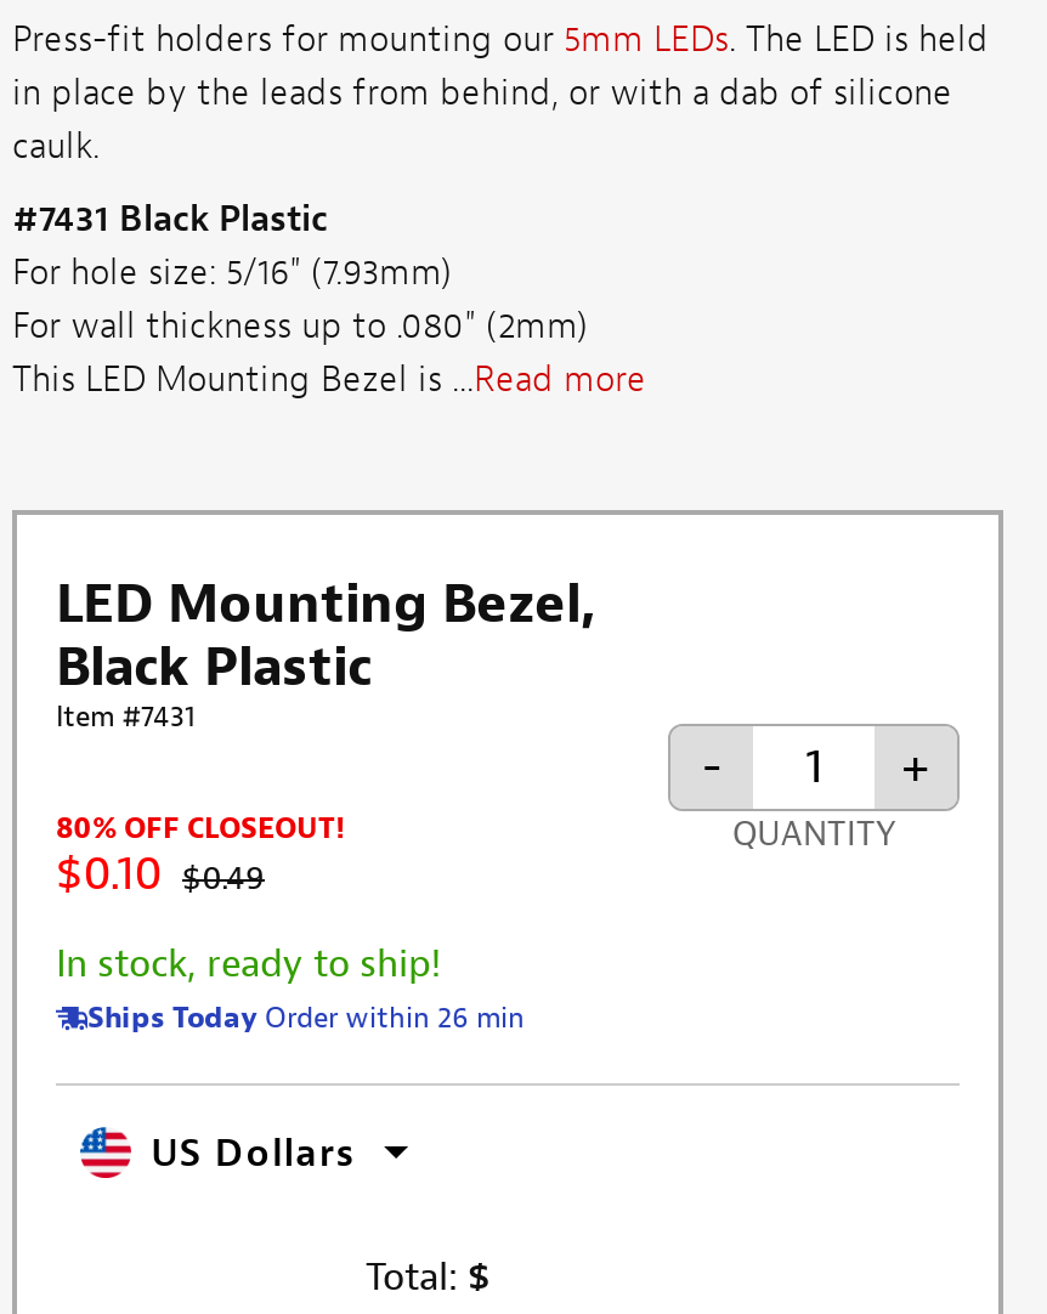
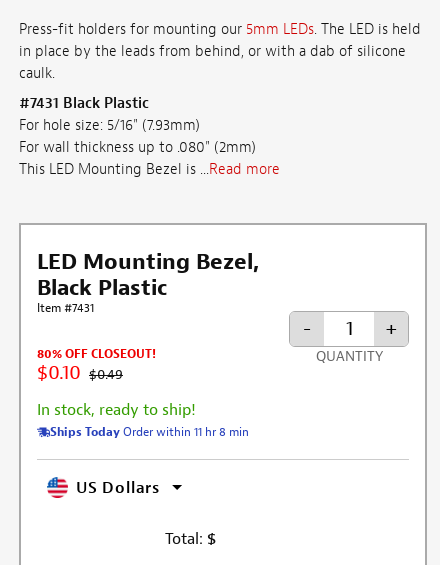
- Ships Today Order within 26 min
+ Ships Today Order within 11 hr 8 min
